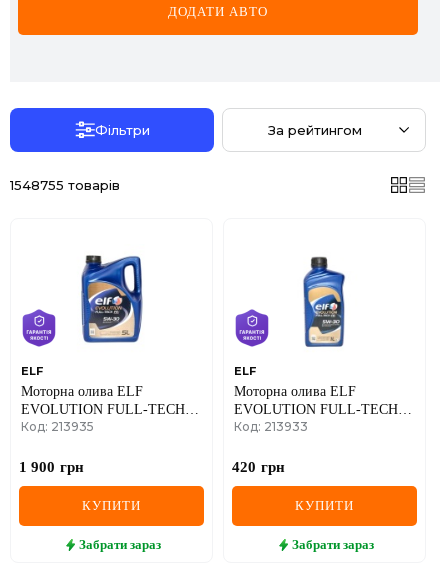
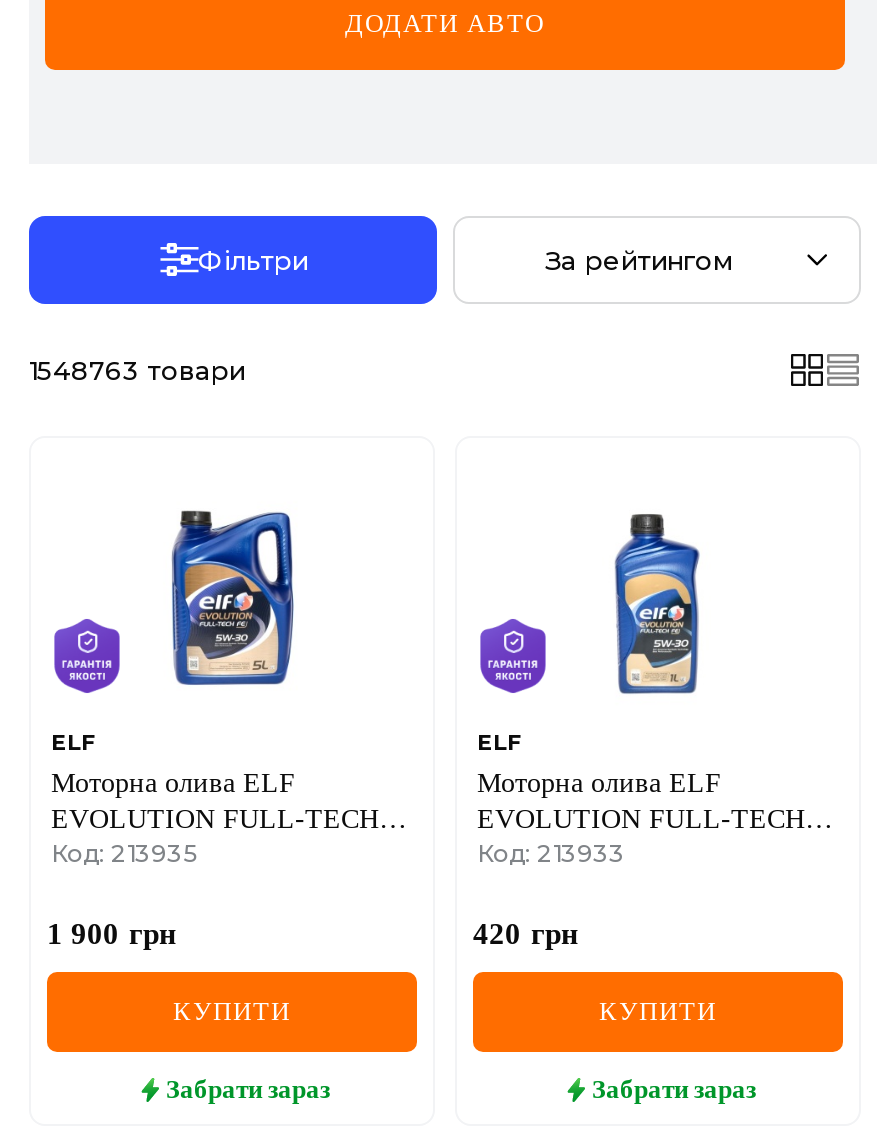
- 1548755 товарів
+ 1548763 товари
